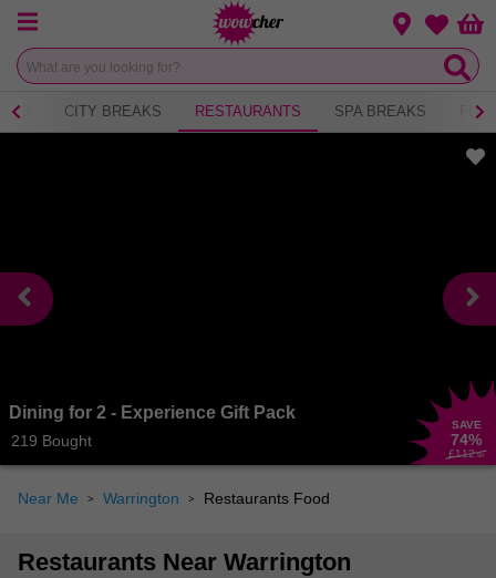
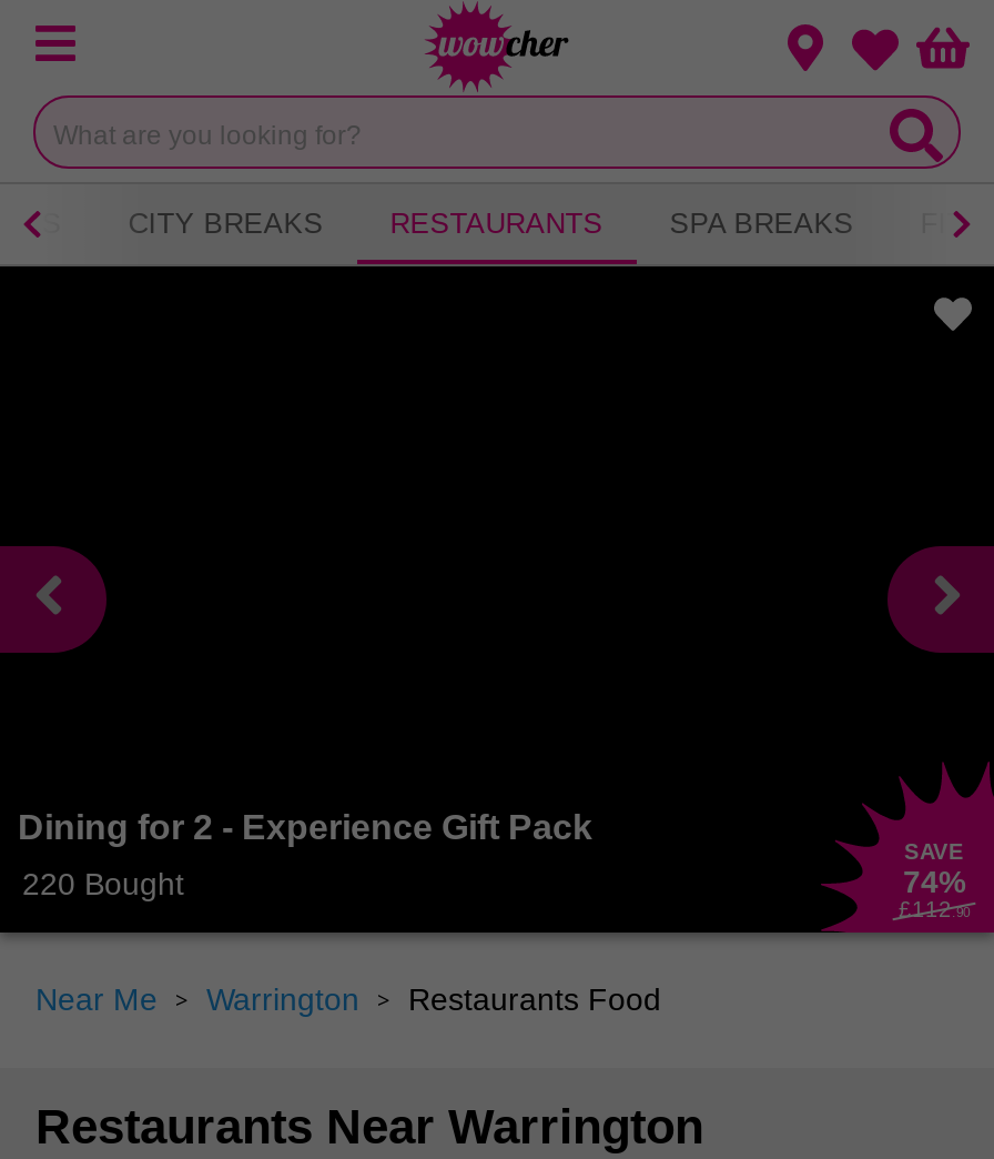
- 219 Bought
+ 220 Bought
